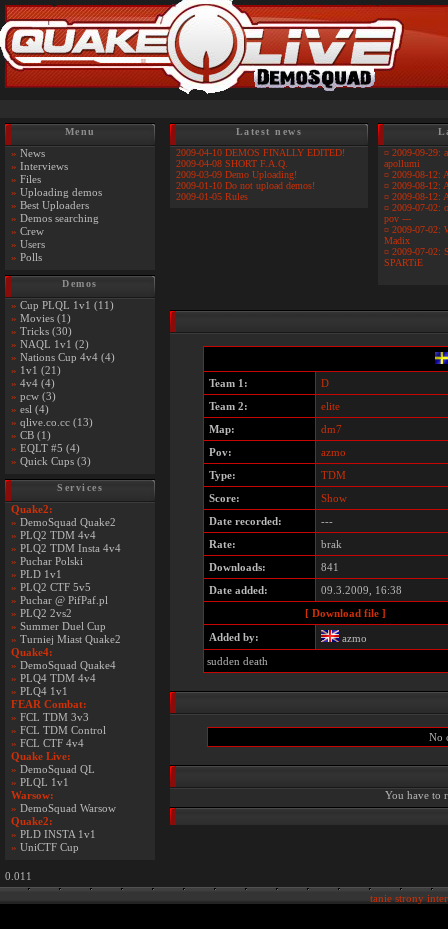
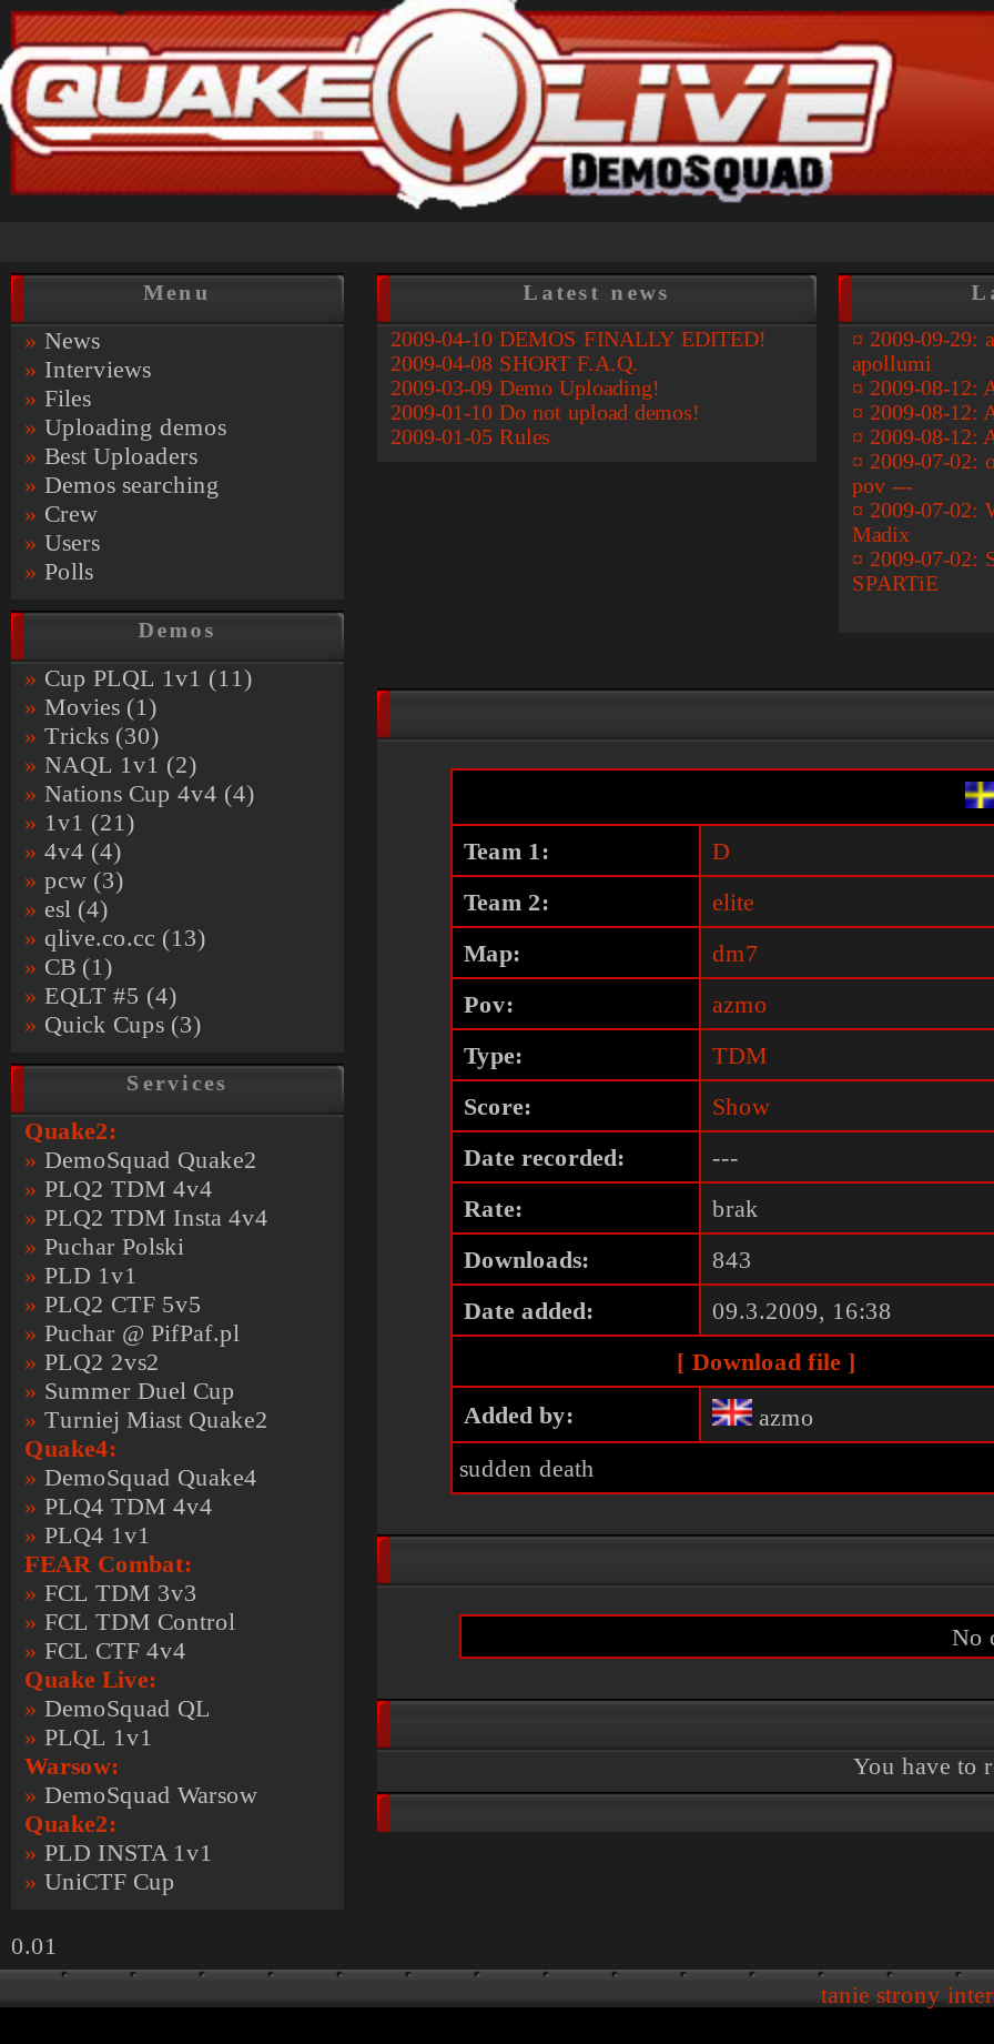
- 841
+ 843

- 0.011
+ 0.01
